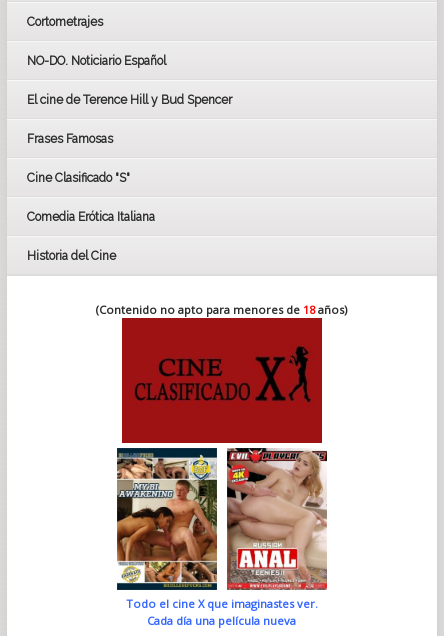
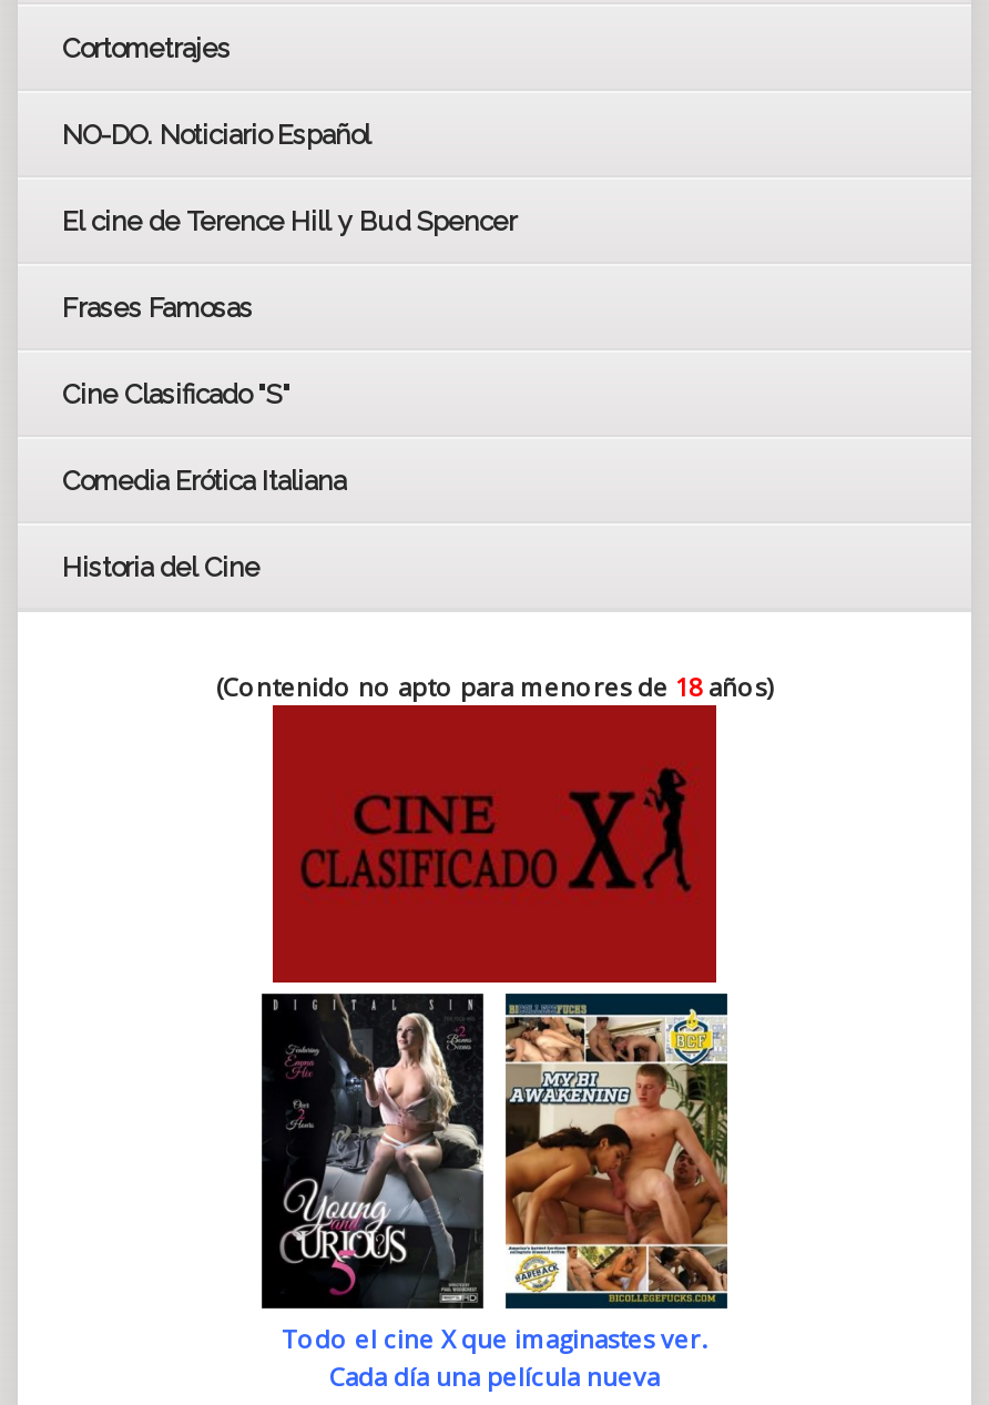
- [image]
+ [image]

- [image]
+ [image]
